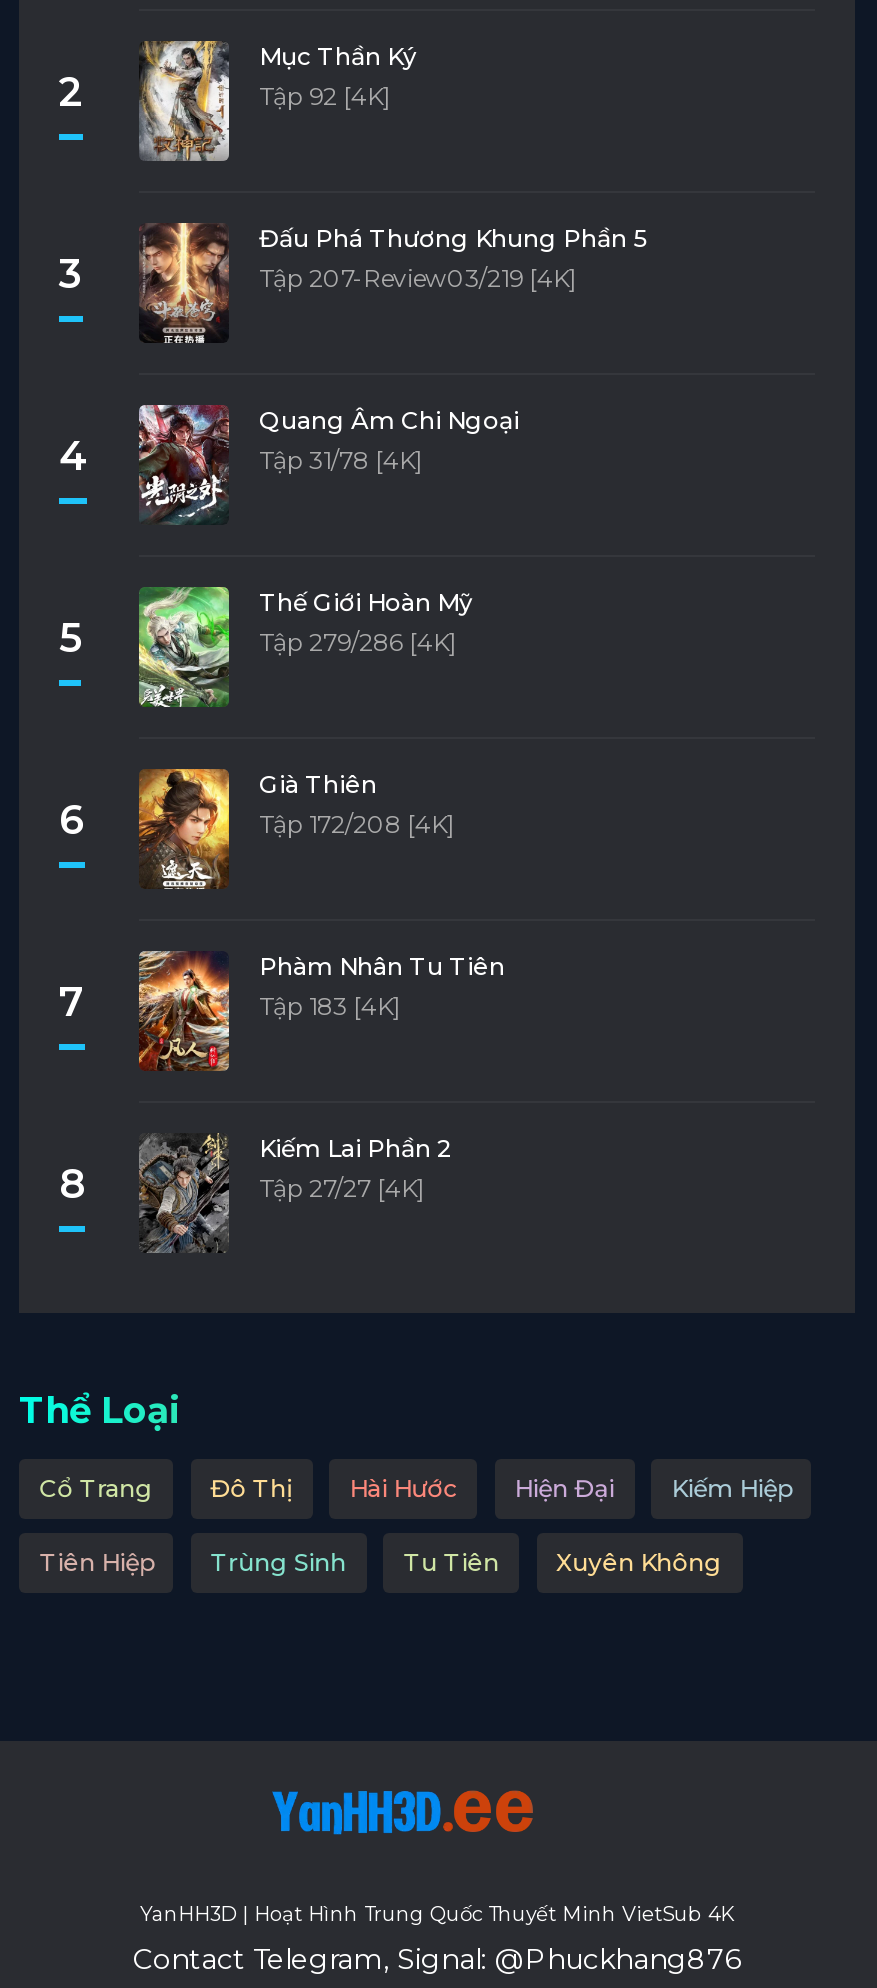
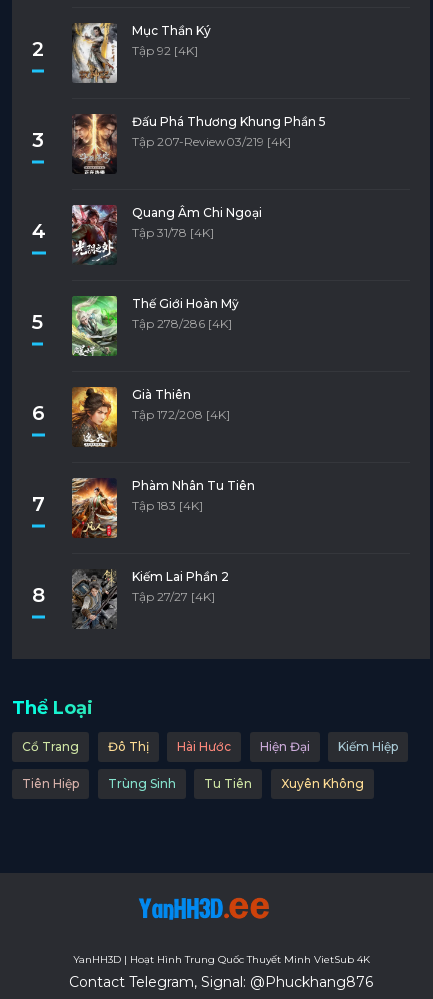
- Tập 279/286 [4K]
+ Tập 278/286 [4K]
